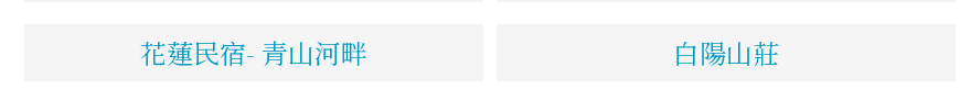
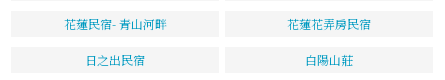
+ 花蓮花弄房民宿
+ 日之出民宿
